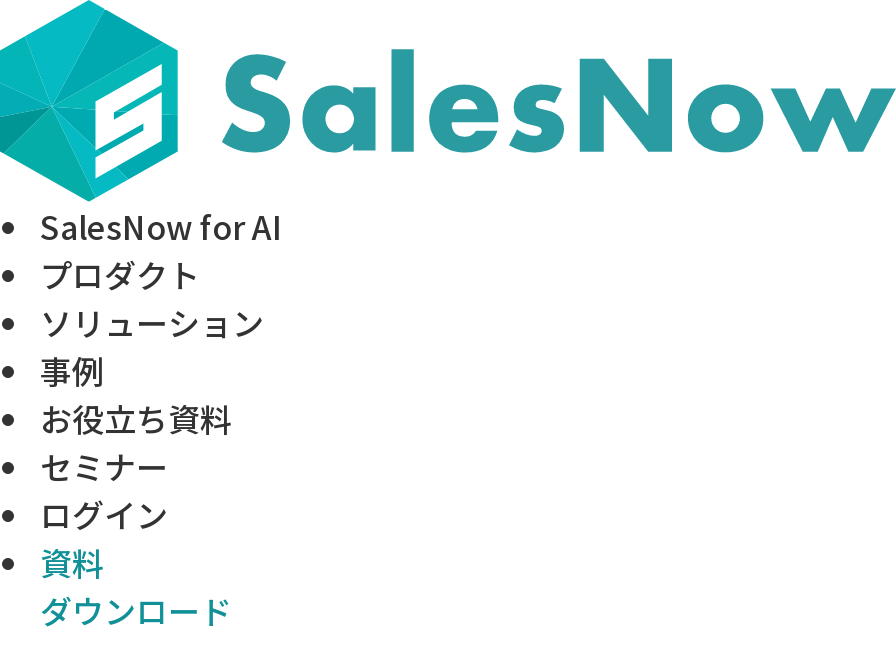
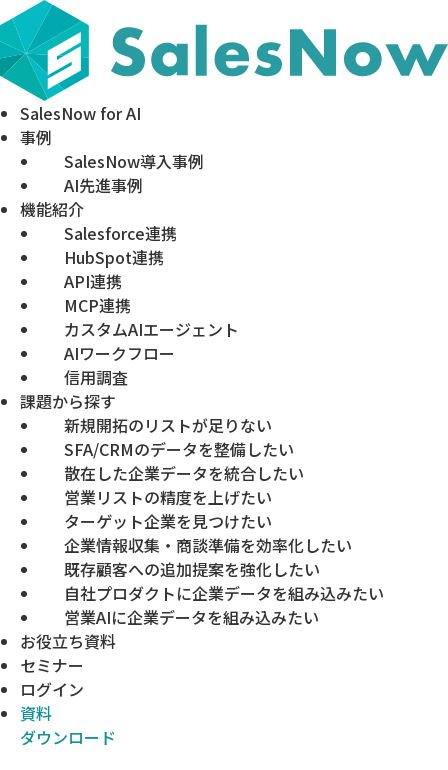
- プロダクト
- ソリューション

moved up: 事例

+ SalesNow導入事例
+ AI先進事例
+ 機能紹介
+ Salesforce連携
+ HubSpot連携
+ API連携
+ MCP連携
+ カスタムAIエージェント
+ AIワークフロー
+ 信用調査
+ 課題から探す
+ 新規開拓のリストが足りない
+ SFA/CRMのデータを整備したい
+ 散在した企業データを統合したい
+ 営業リストの精度を上げたい
+ ターゲット企業を見つけたい
+ 企業情報収集・商談準備を効率化したい
+ 既存顧客への追加提案を強化したい
+ 自社プロダクトに企業データを組み込みたい
+ 営業AIに企業データを組み込みたい
